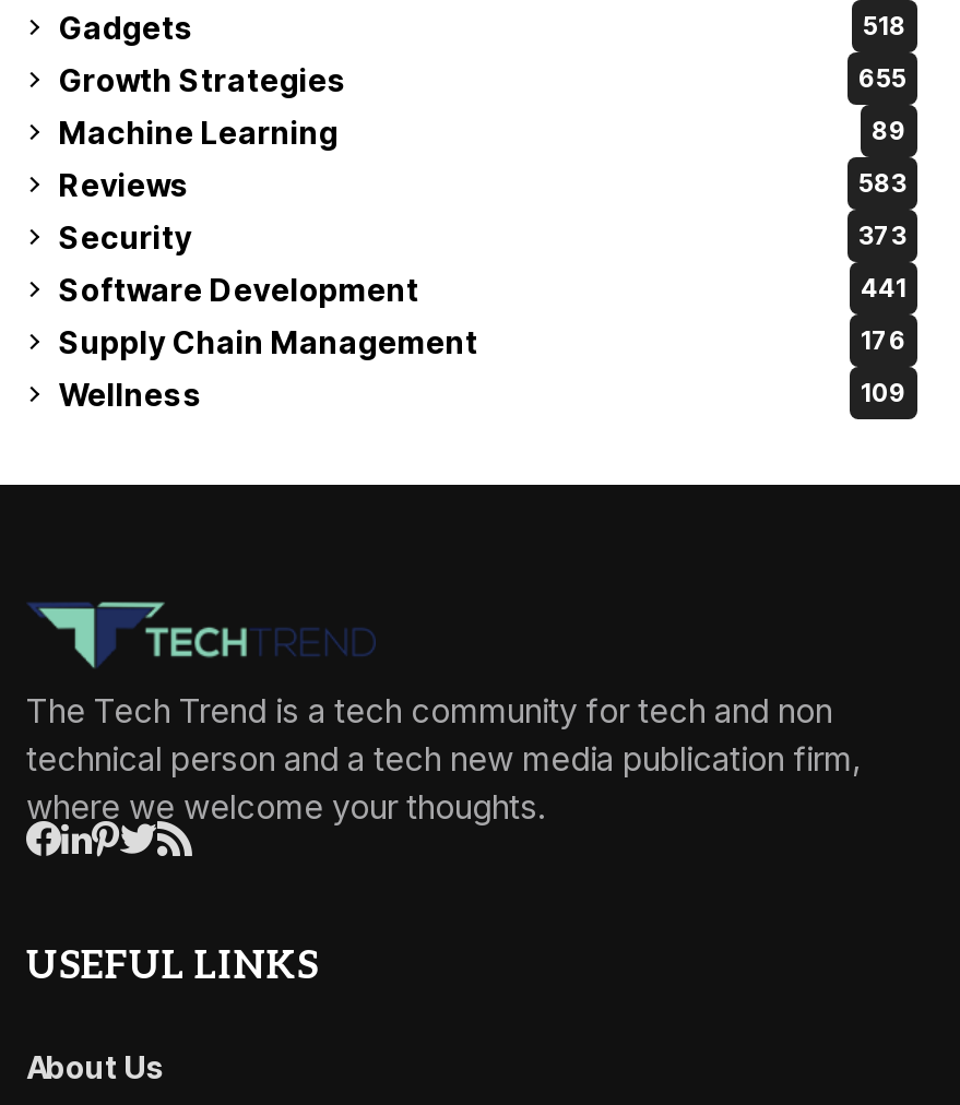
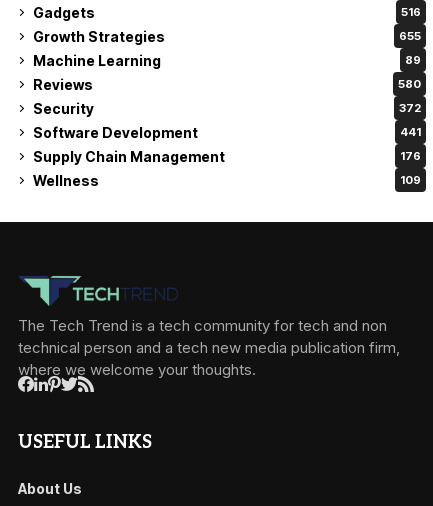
- 518
+ 516

- 583
+ 580

- 373
+ 372
